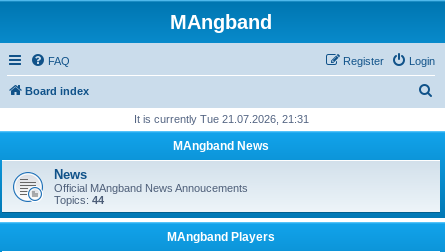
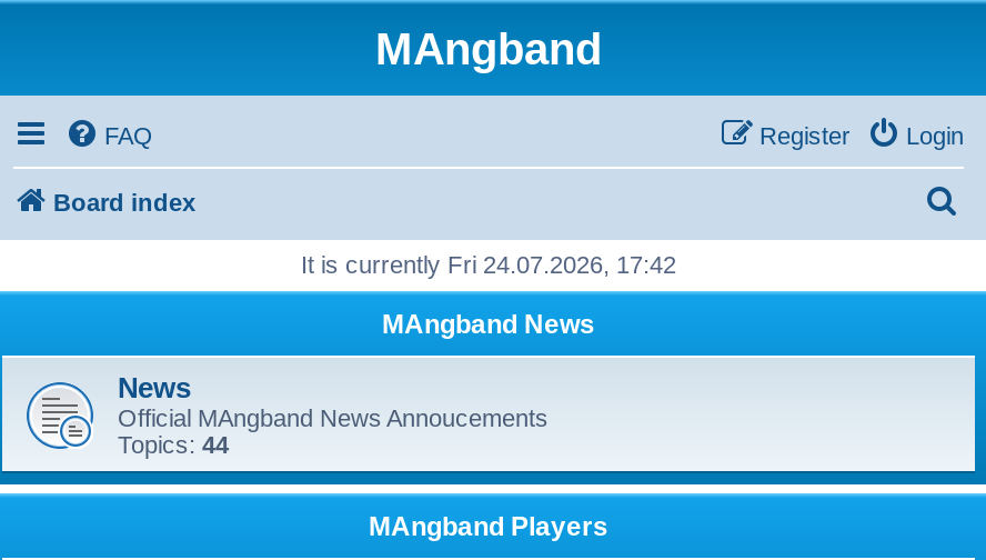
- It is currently Tue 21.07.2026, 21:31
+ It is currently Fri 24.07.2026, 17:42
